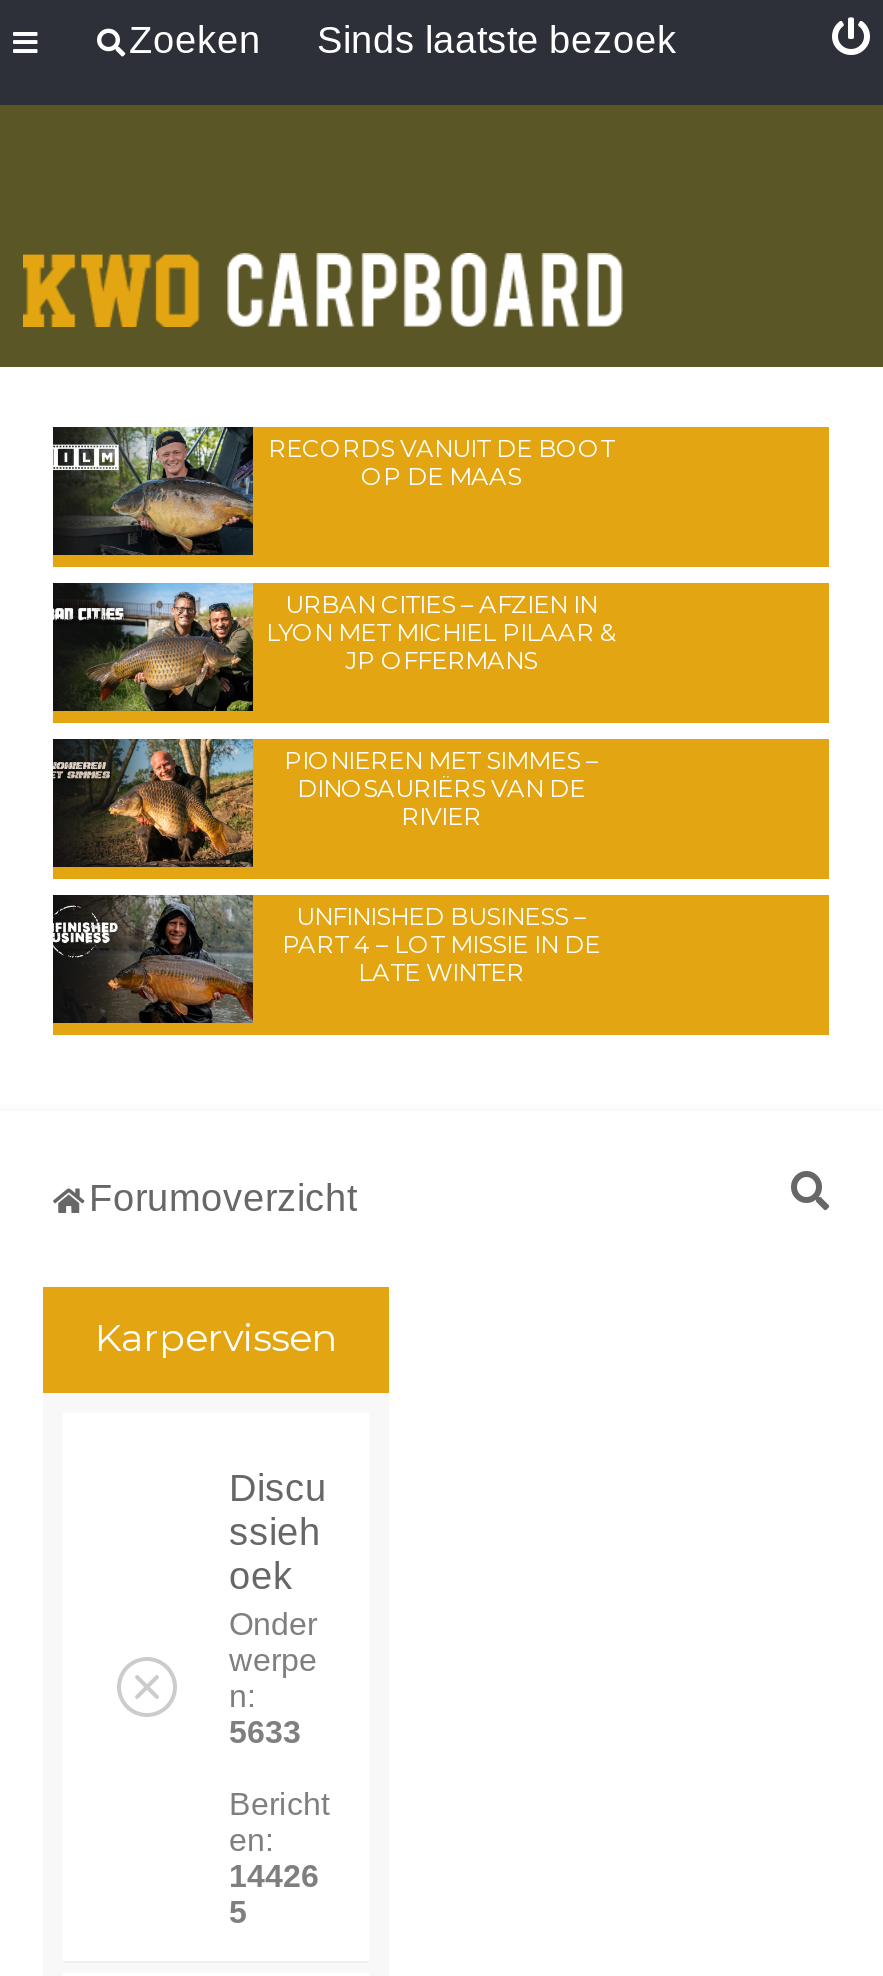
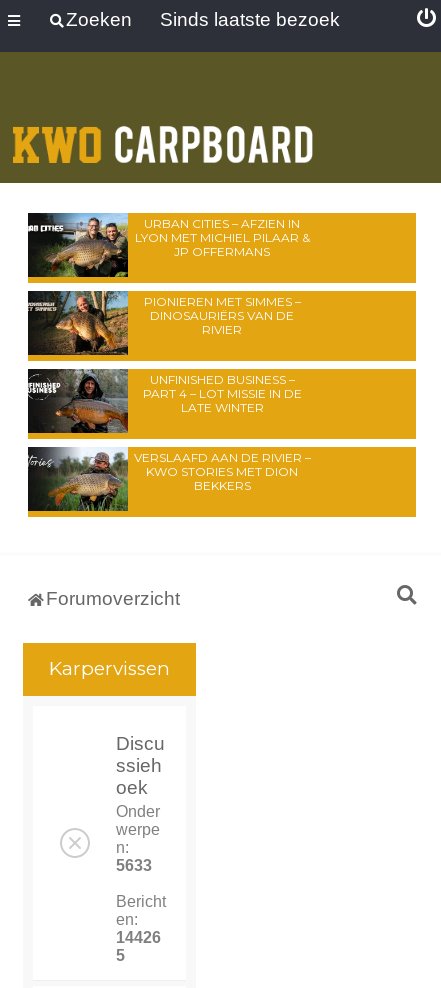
- [image]
- RECORDS VANUIT DE BOOT
- OP DE MAAS

moved up: [image] | URBAN CITIES – AFZIEN IN | LYON MET MICHIEL PILAAR & | ... | PART 4 – LOT MISSIE IN DE | LATE WINTER

+ [image]
+ VERSLAAFD AAN DE RIVIER –
+ KWO STORIES MET DION
+ BEKKERS
